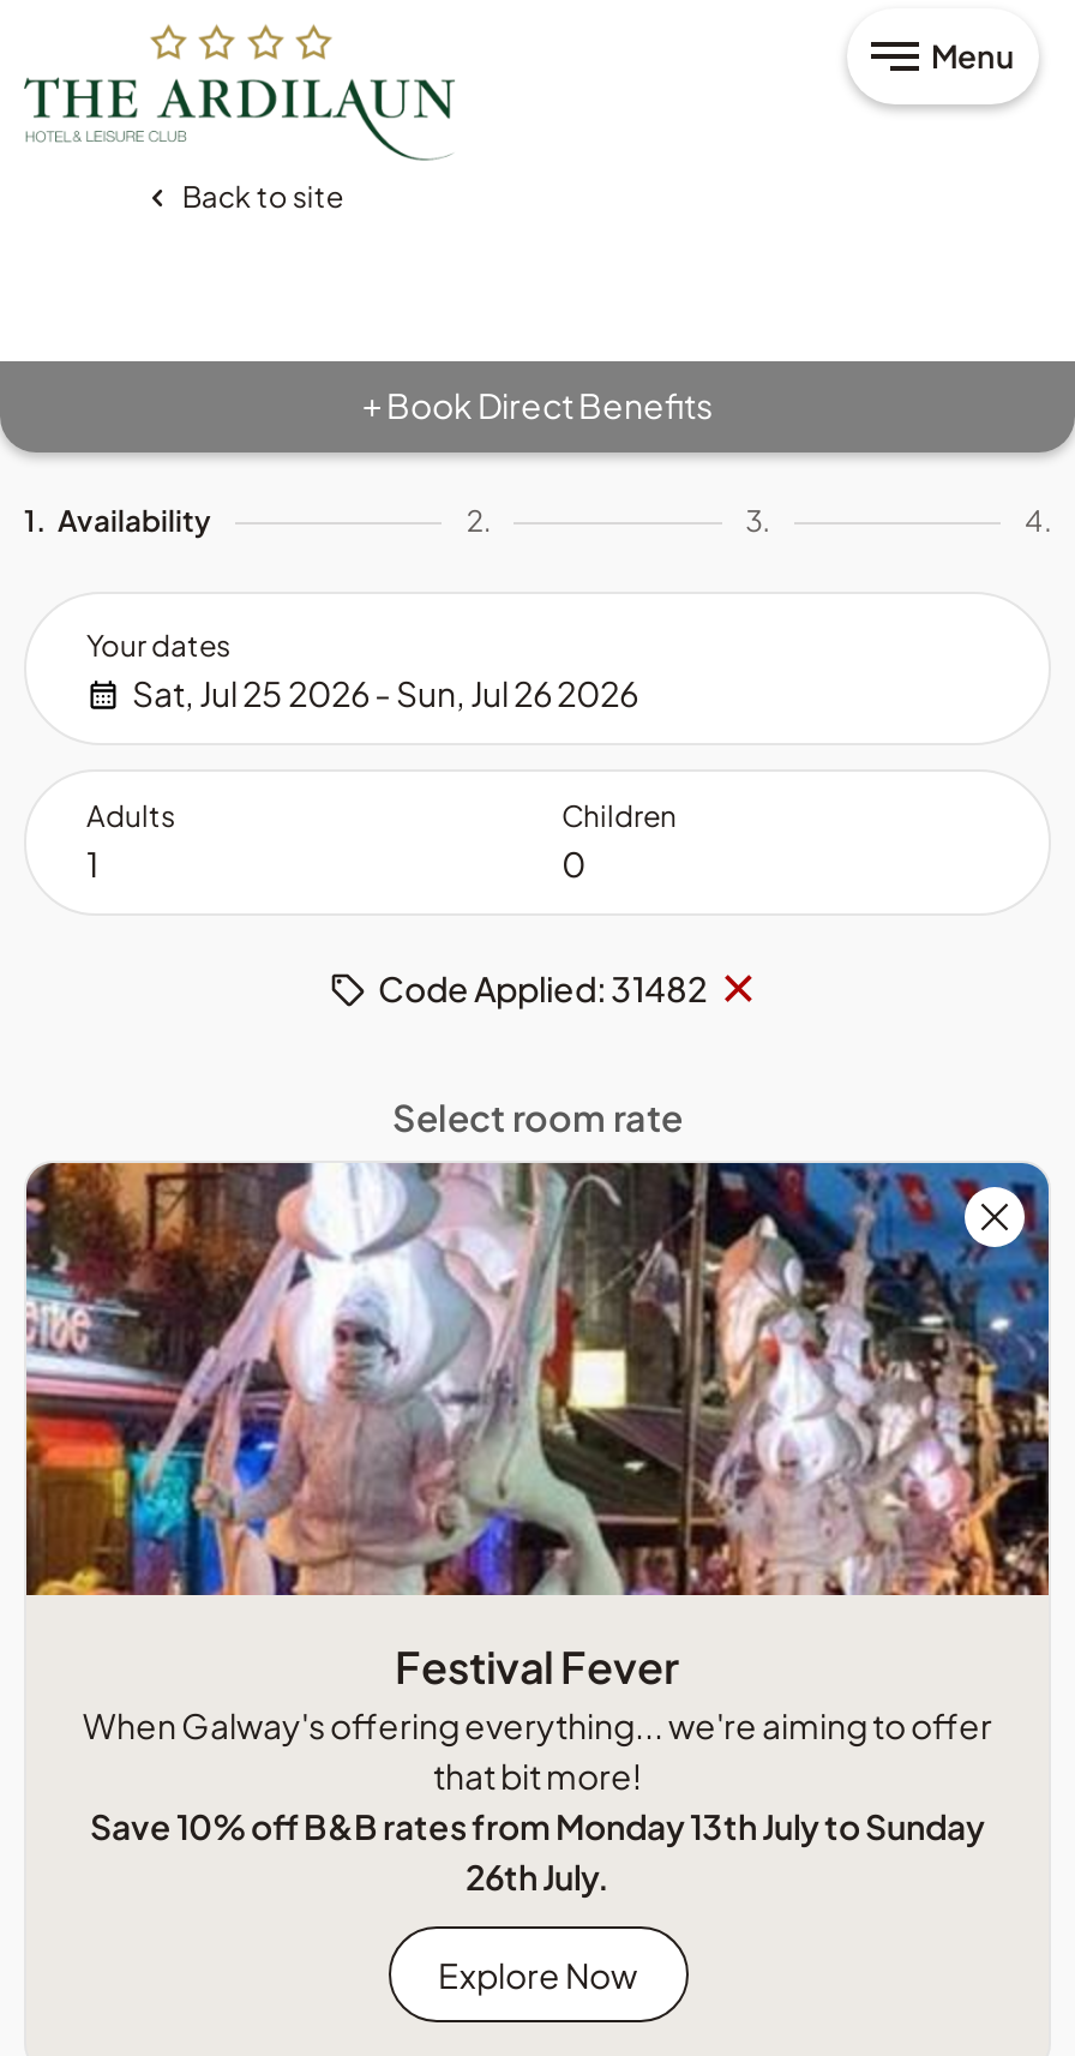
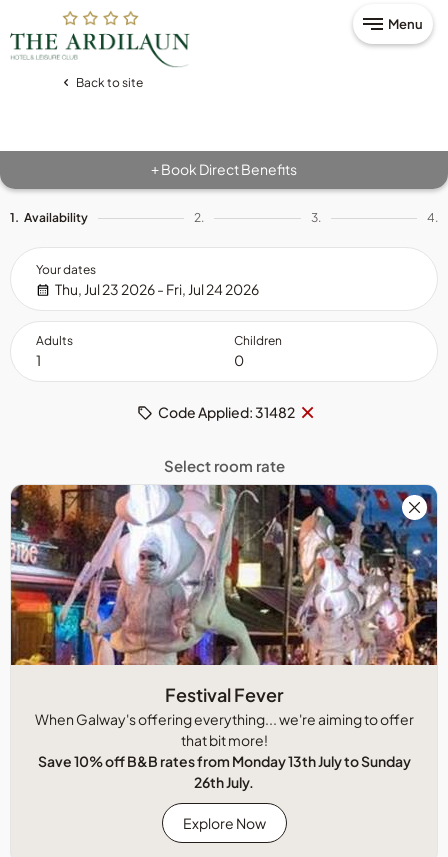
- Sat, Jul 25 2026 - Sun, Jul 26 2026
+ Thu, Jul 23 2026 - Fri, Jul 24 2026
